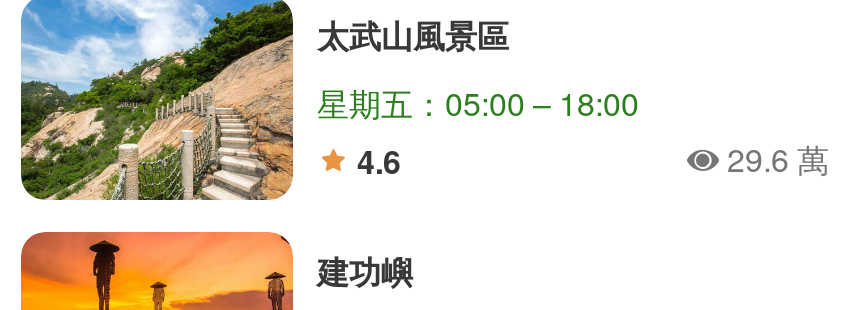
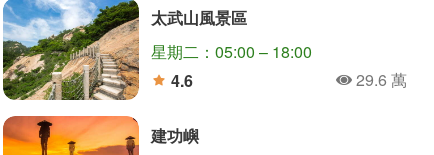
- 星期五：05:00 – 18:00
+ 星期二：05:00 – 18:00
